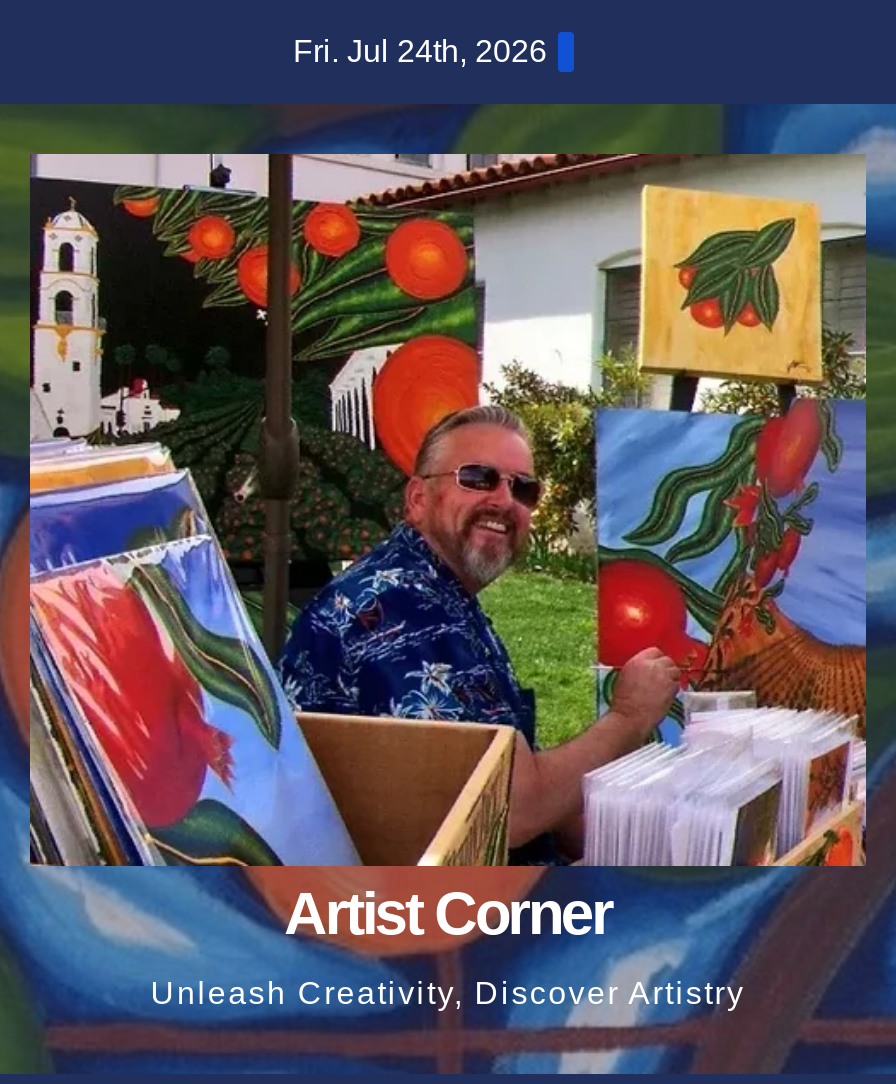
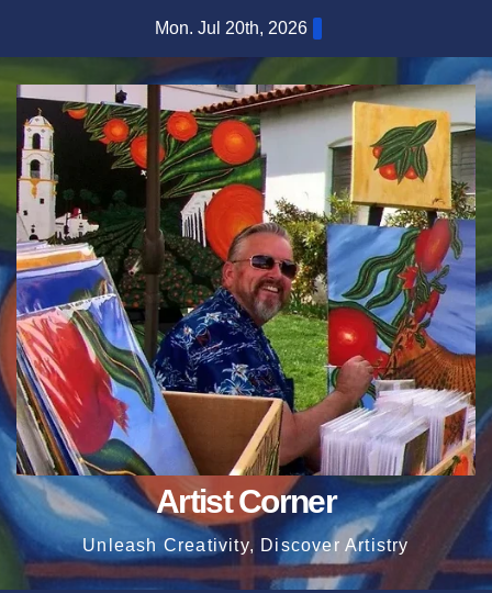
- Fri. Jul 24th, 2026
+ Mon. Jul 20th, 2026
